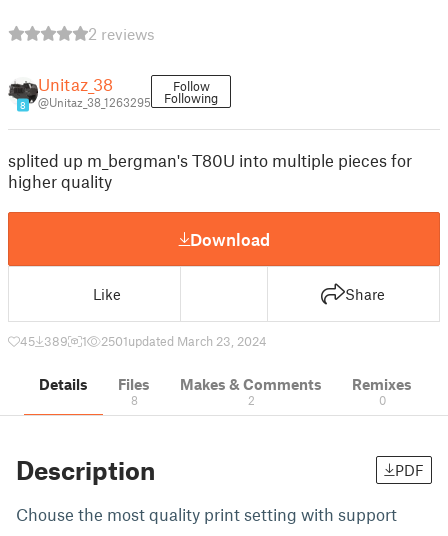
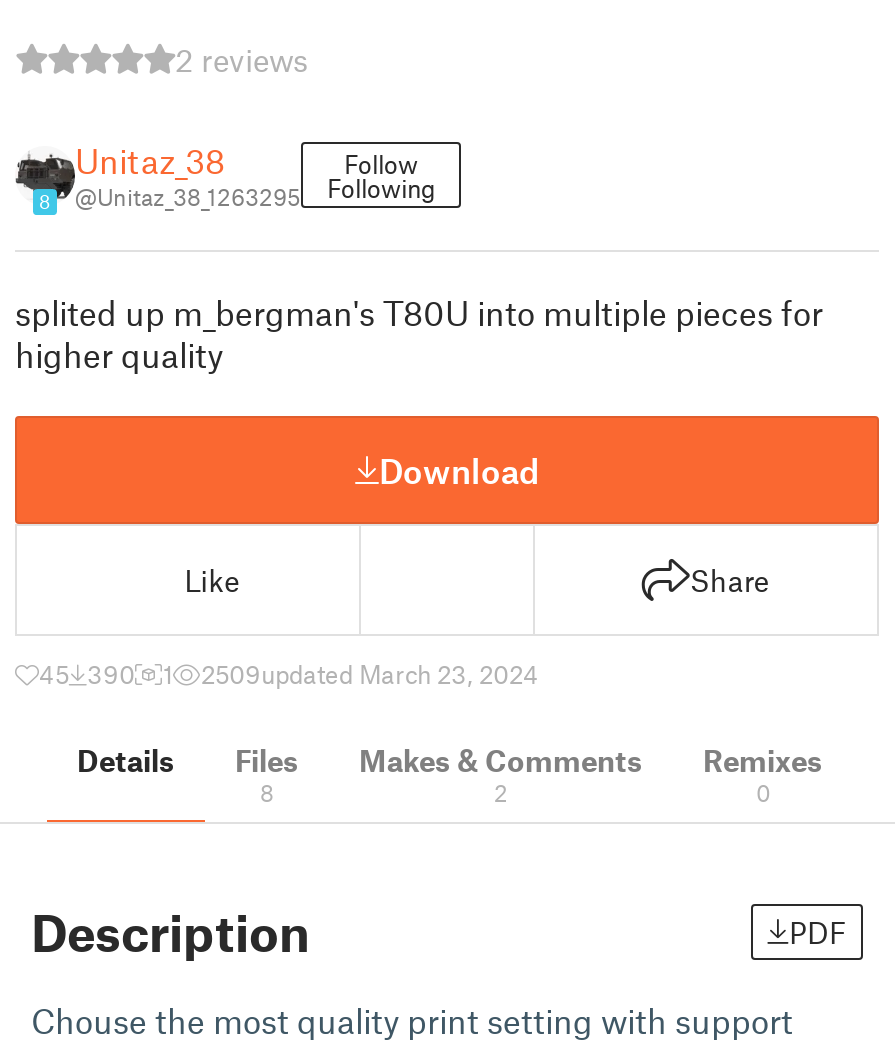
- 45 389
+ 45 390

- 2501updated March 23, 2024
+ 2509updated March 23, 2024
